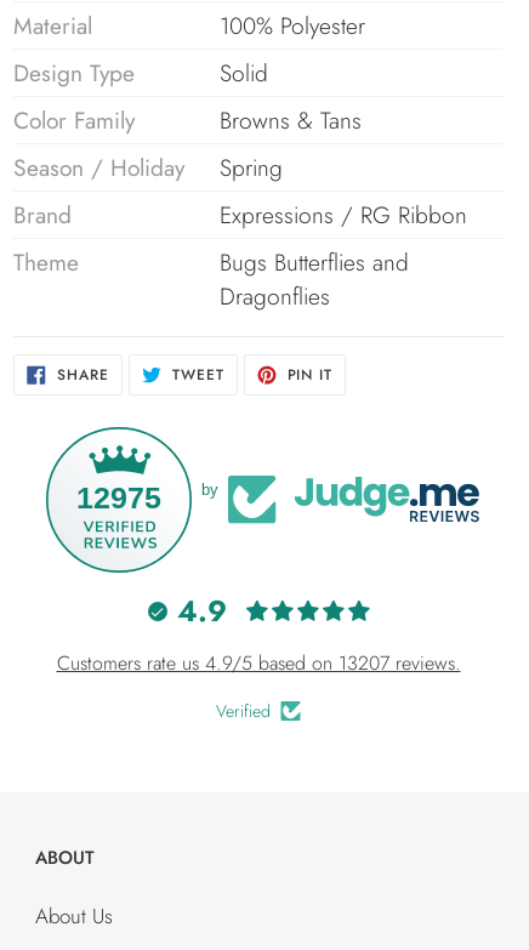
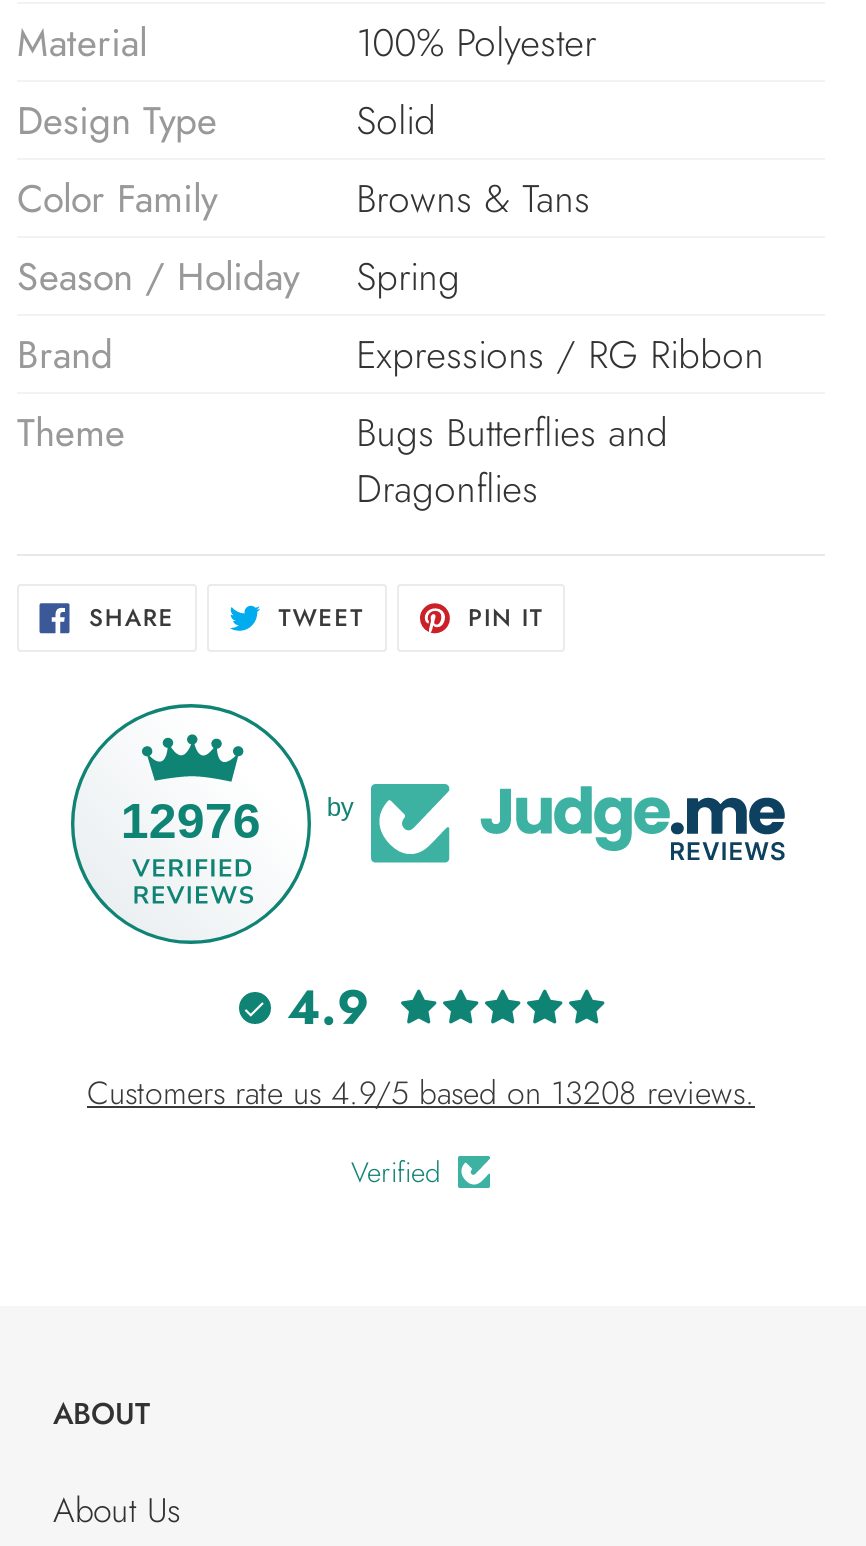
- 12975
+ 12976

- Customers rate us 4.9/5 based on 13207 reviews.
+ Customers rate us 4.9/5 based on 13208 reviews.
